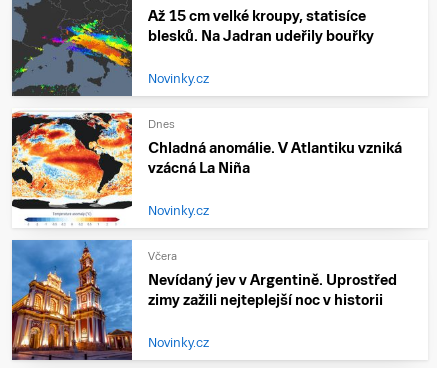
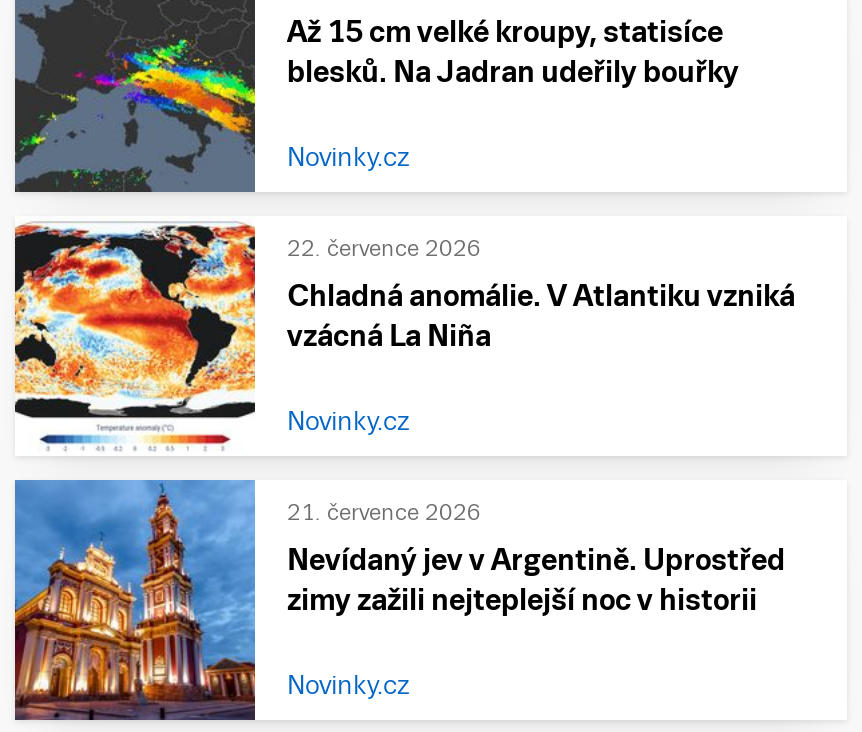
- Dnes
+ 22. července 2026

- Včera
+ 21. července 2026
